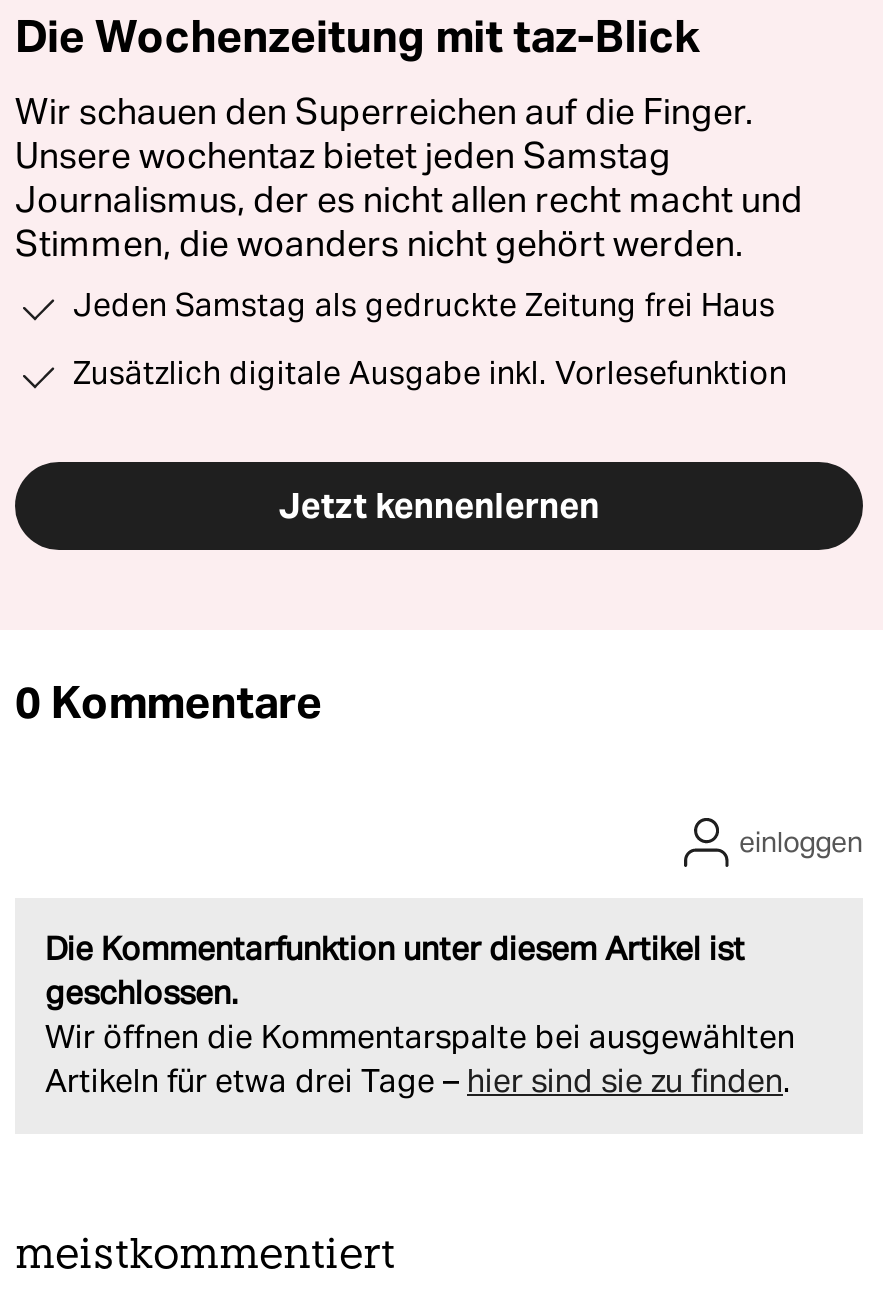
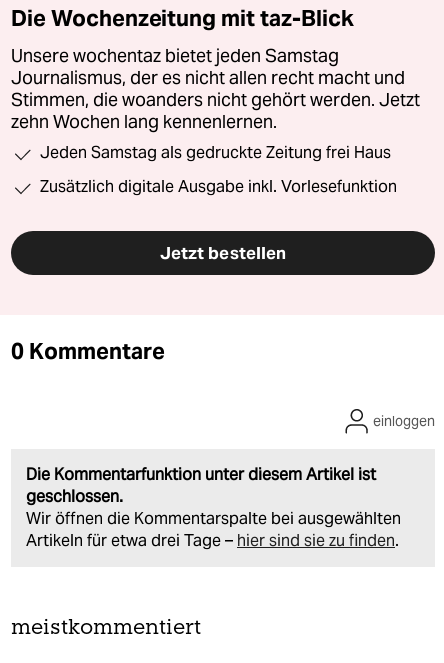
- Wir schauen den Superreichen auf die Finger.

moved up: Unsere wochentaz bietet jeden Samstag | Journalismus, der es nicht allen recht macht und

- Stimmen, die woanders nicht gehört werden.
+ Stimmen, die woanders nicht gehört werden. Jetzt
+ zehn Wochen lang kennenlernen.

- Jetzt kennenlernen
+ Jetzt bestellen
